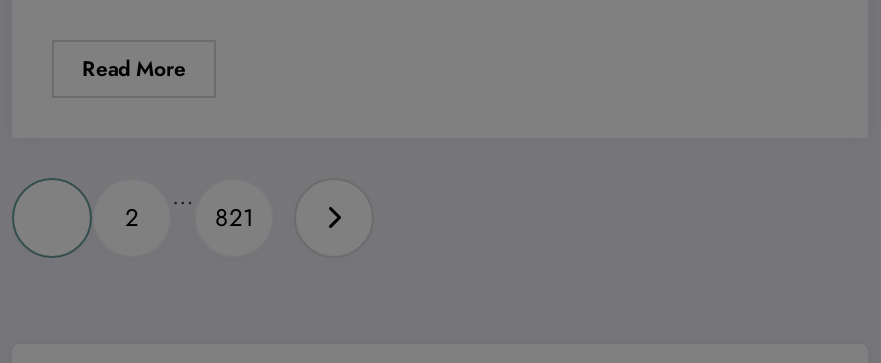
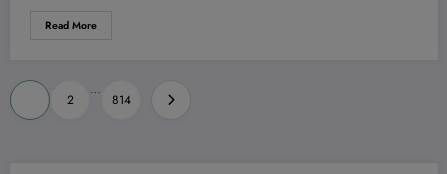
- 821
+ 814
